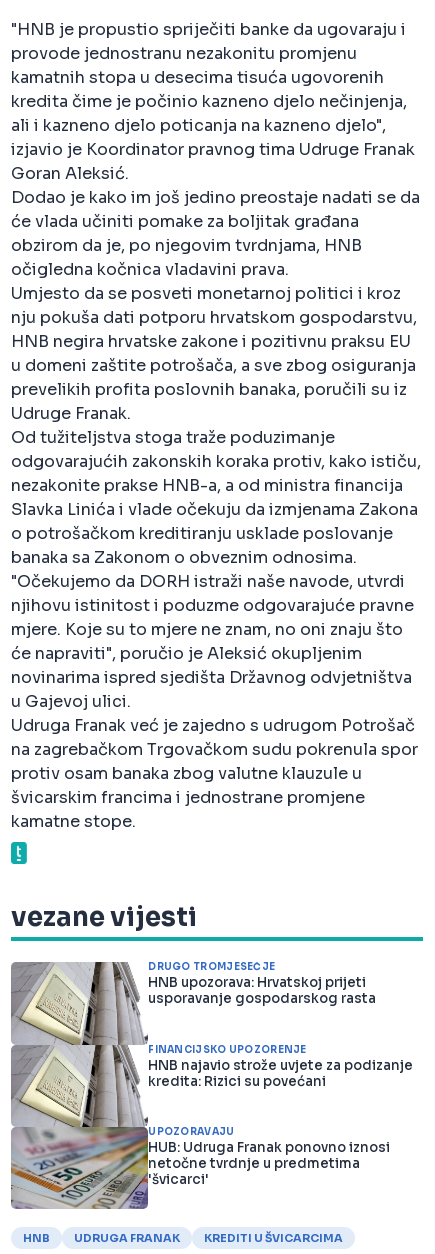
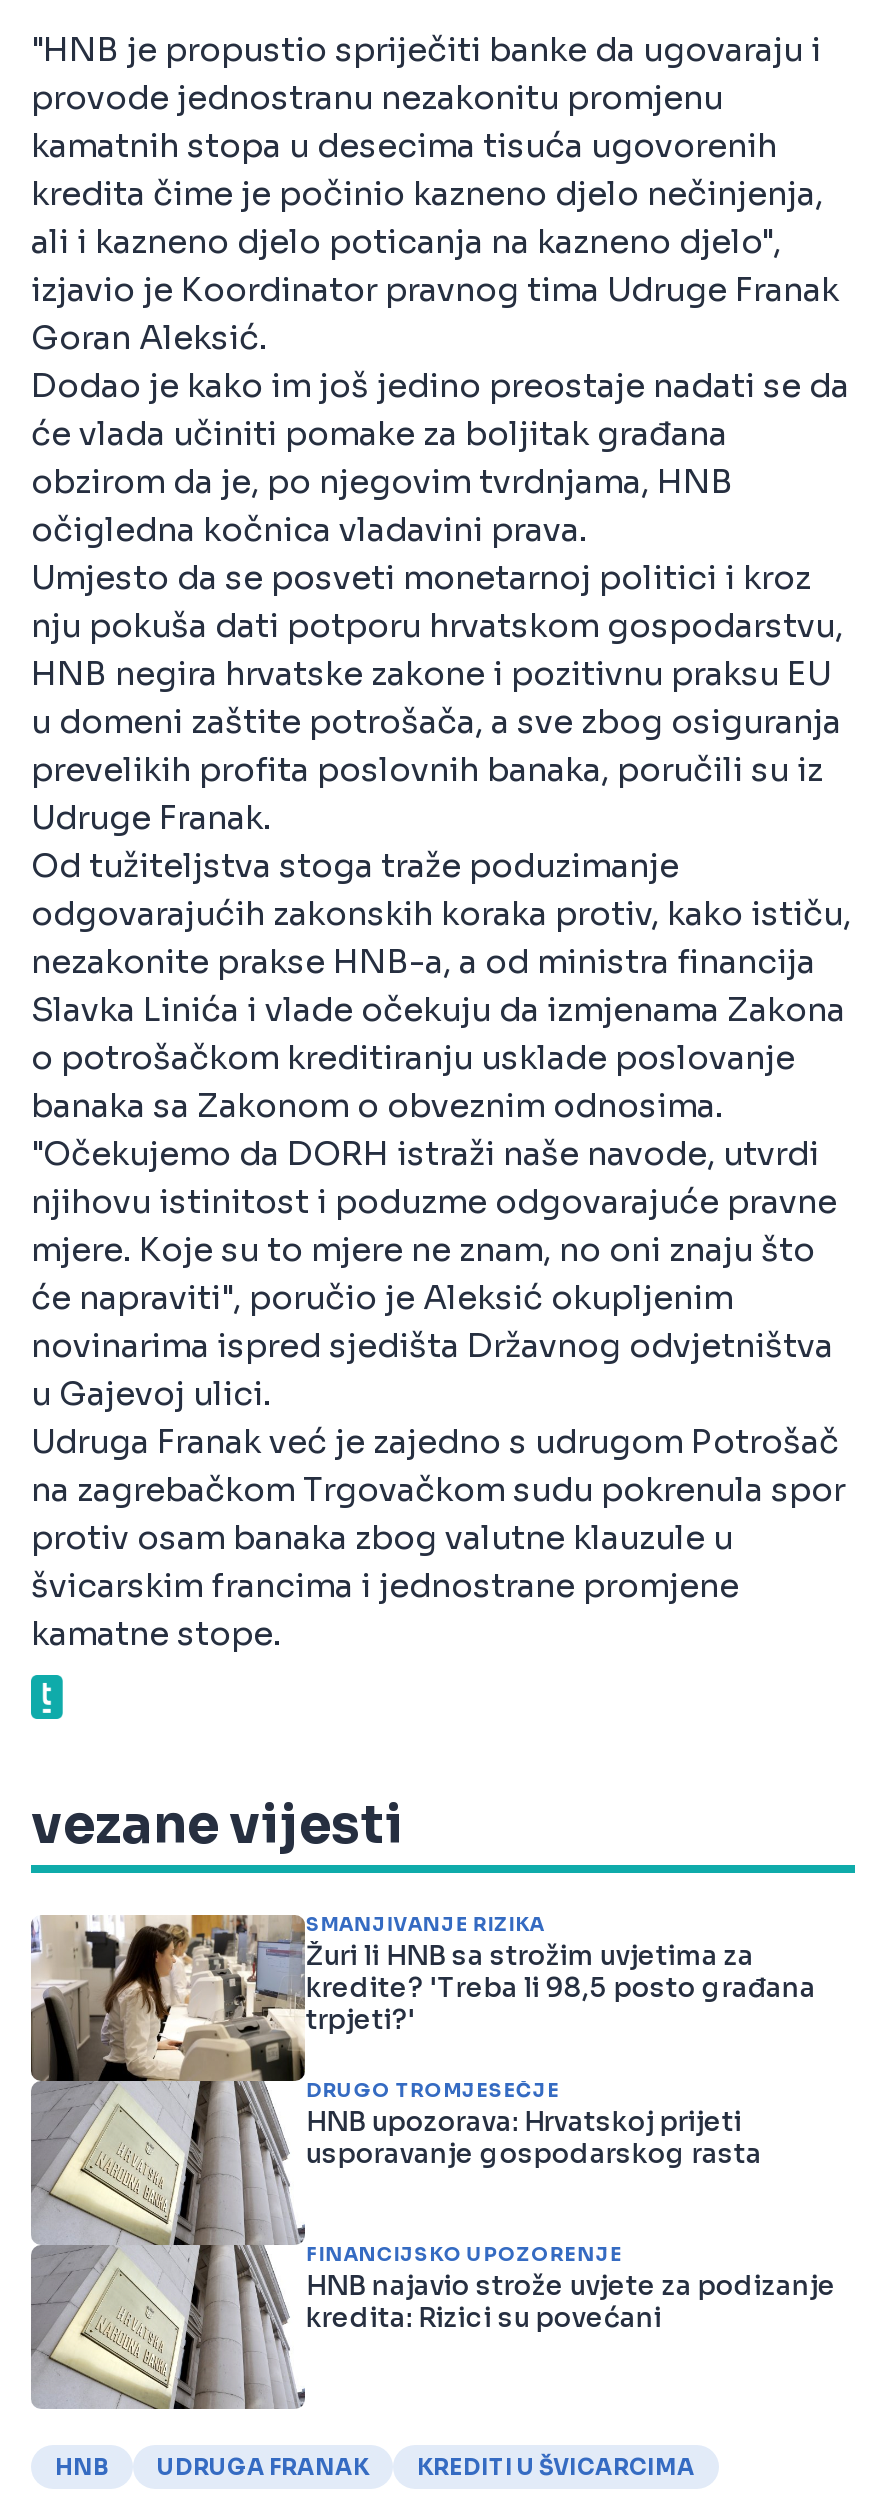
+ [image]
+ SMANJIVANJE RIZIKA
+ Žuri li HNB sa strožim uvjetima za
+ kredite? 'Treba li 98,5 posto građana
+ trpjeti?'

moved down: DRUGO TROMJESEČJE | HNB upozorava: Hrvatskoj prijeti | usporavanje gospodarskog rasta | FINANCIJSKO UPOZORENJE | HNB najavio strože uvjete za podizanje | kredita: Rizici su povećani

- [image]
- UPOZORAVAJU
- HUB: Udruga Franak ponovno iznosi
- netočne tvrdnje u predmetima
- 'švicarci'
